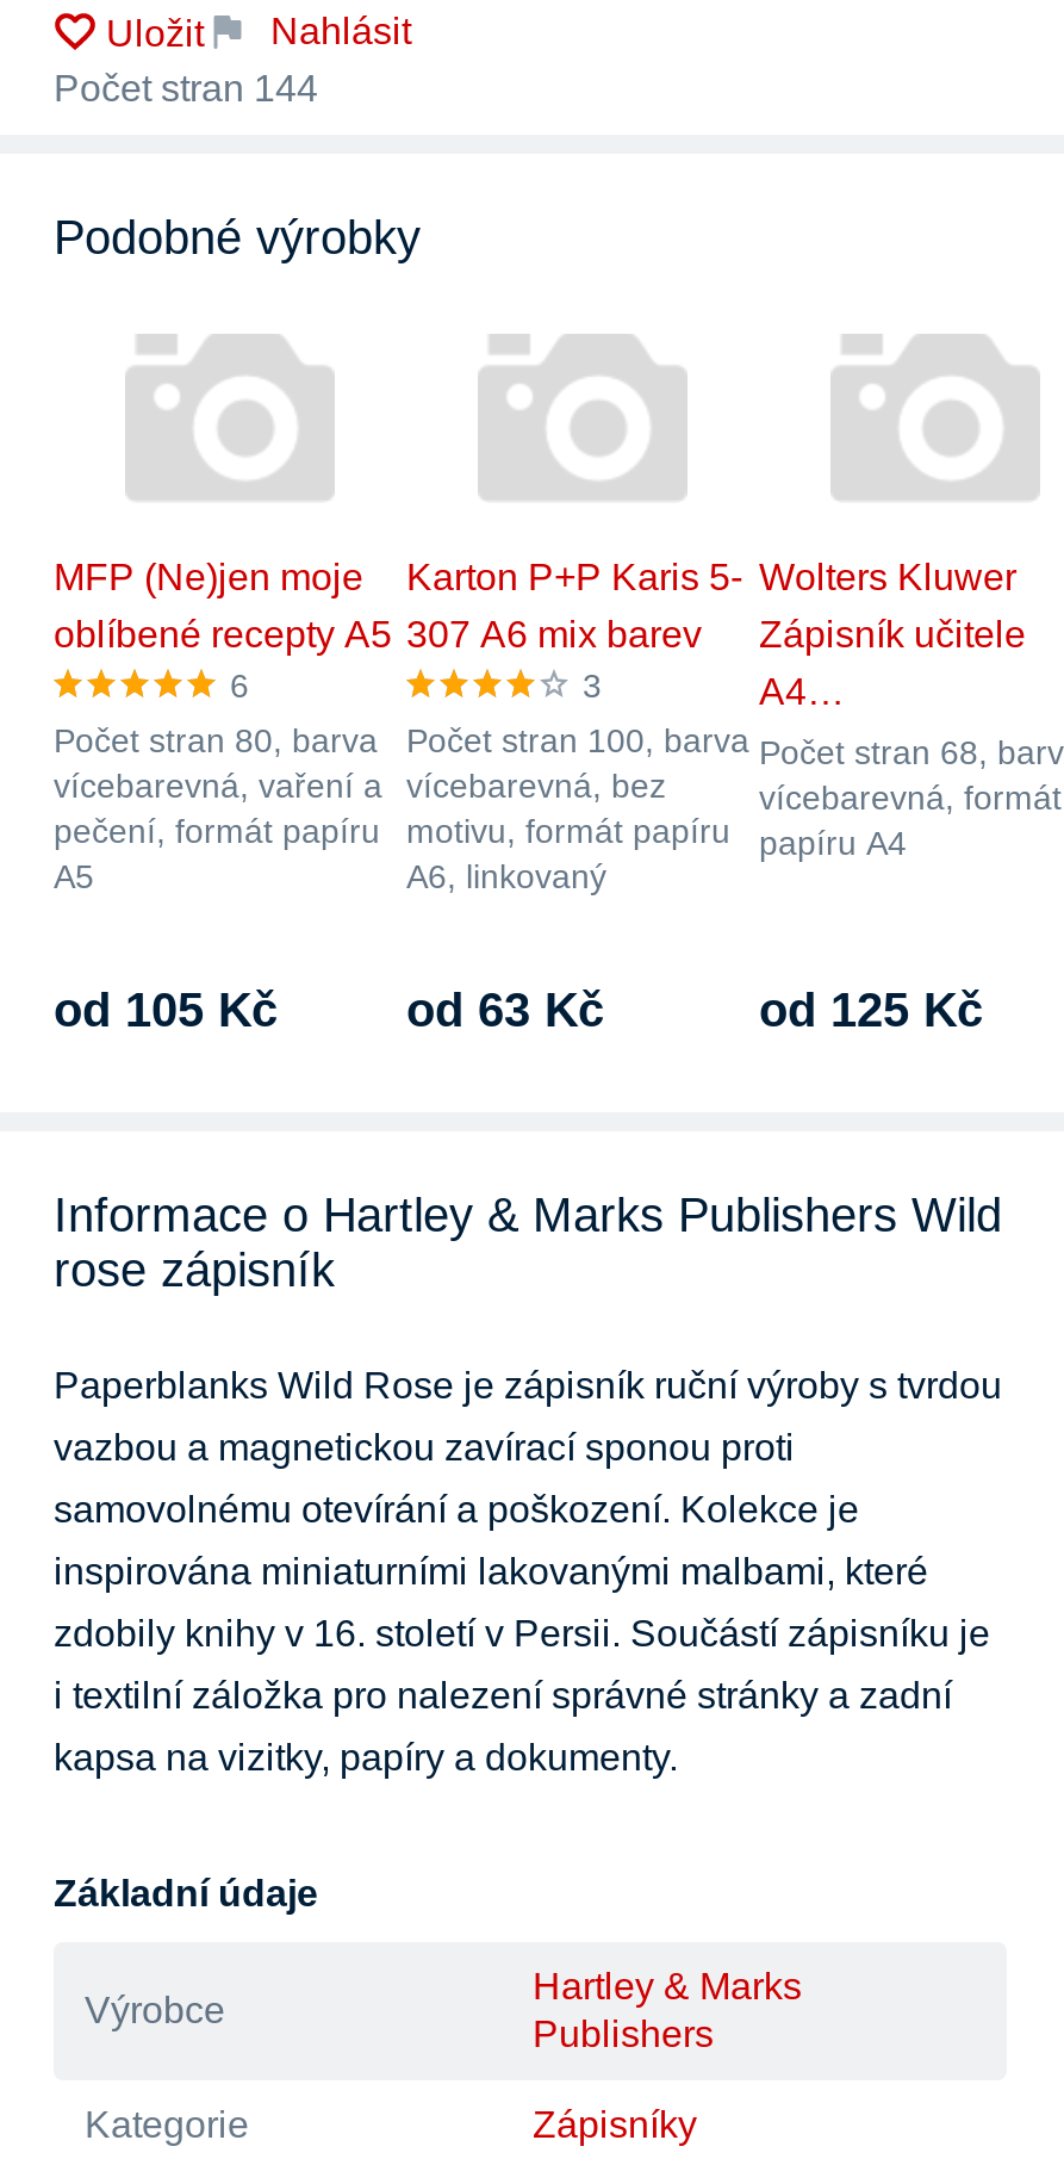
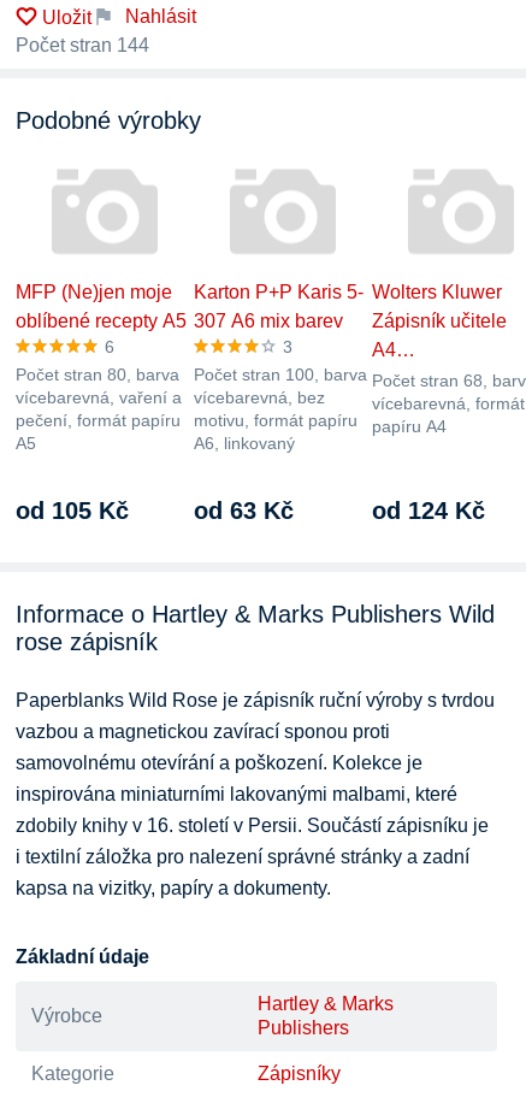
- od 125 Kč
+ od 124 Kč
